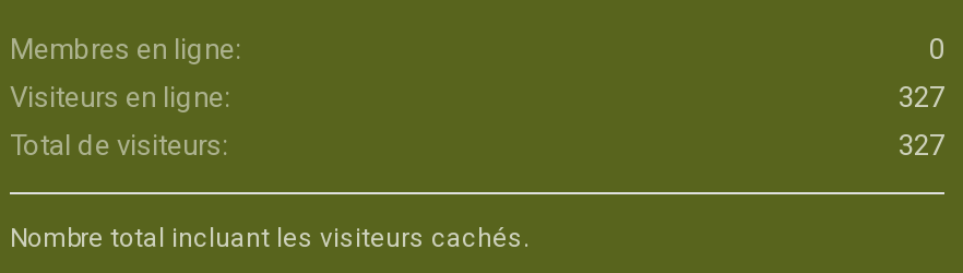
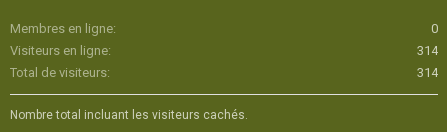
- 327
+ 314

- 327
+ 314
